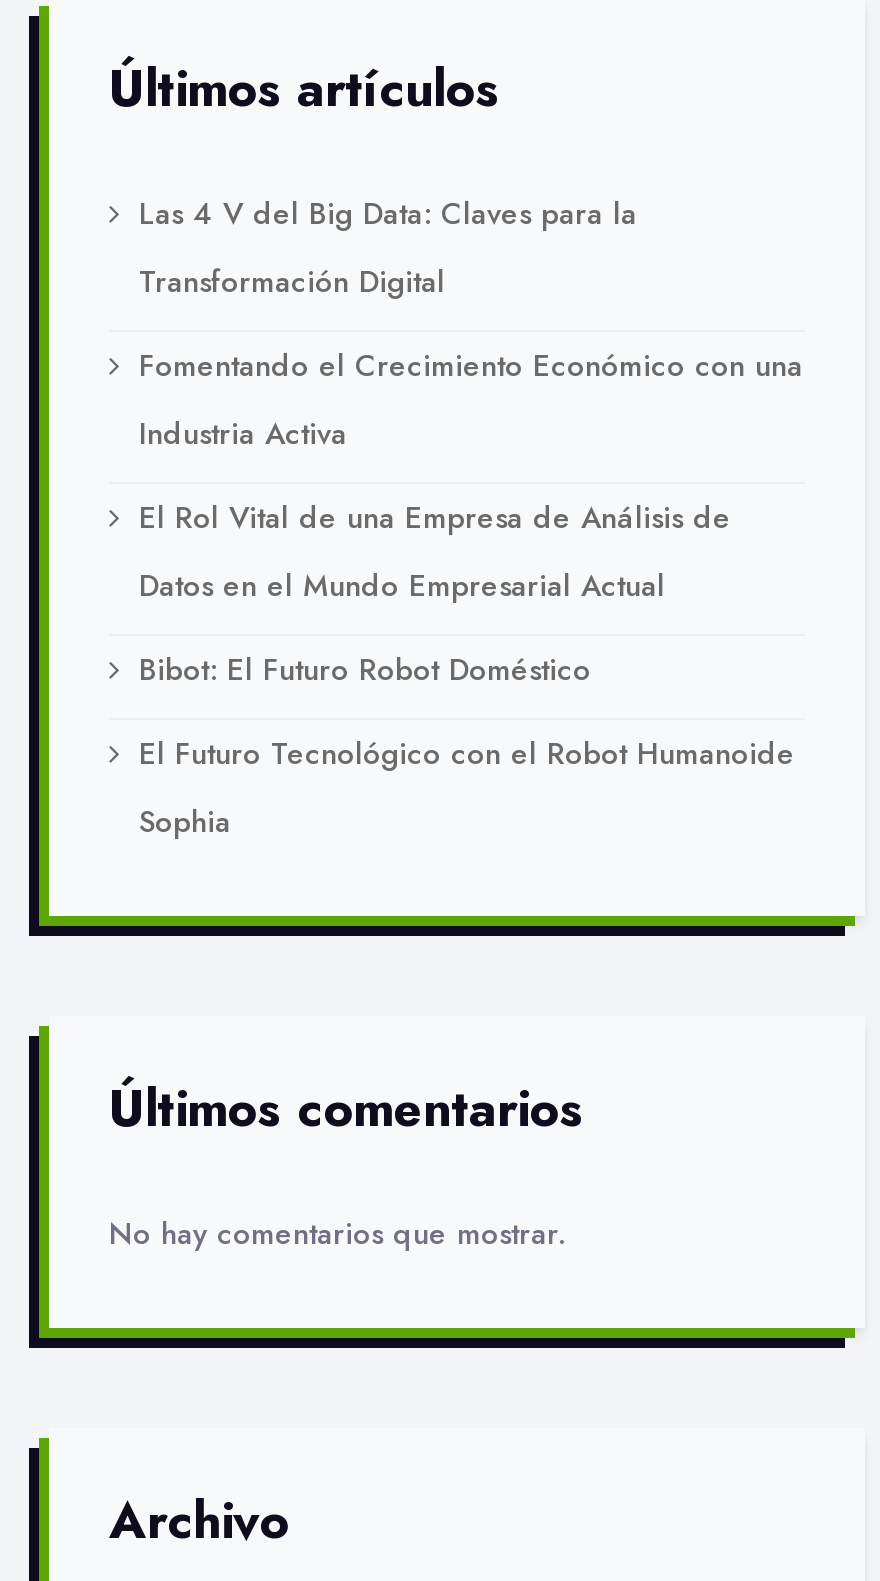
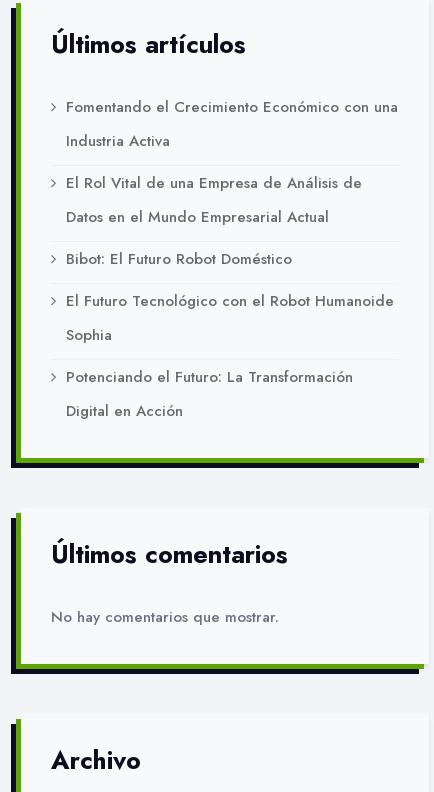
- Las 4 V del Big Data: Claves para la
- Transformación Digital

moved up: Fomentando el Crecimiento Económico con una | Industria Activa | El Rol Vital de una Empresa de Análisis de | Datos en el Mundo Empresarial Actual | Bibot: El Futuro Robot Doméstico | El Futuro Tecnológico con el Robot Humanoide | Sophia

+ Potenciando el Futuro: La Transformación
+ Digital en Acción
